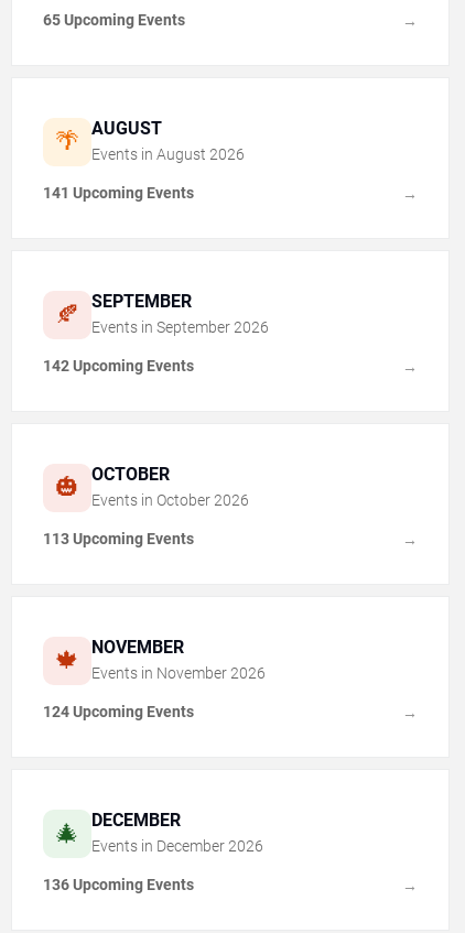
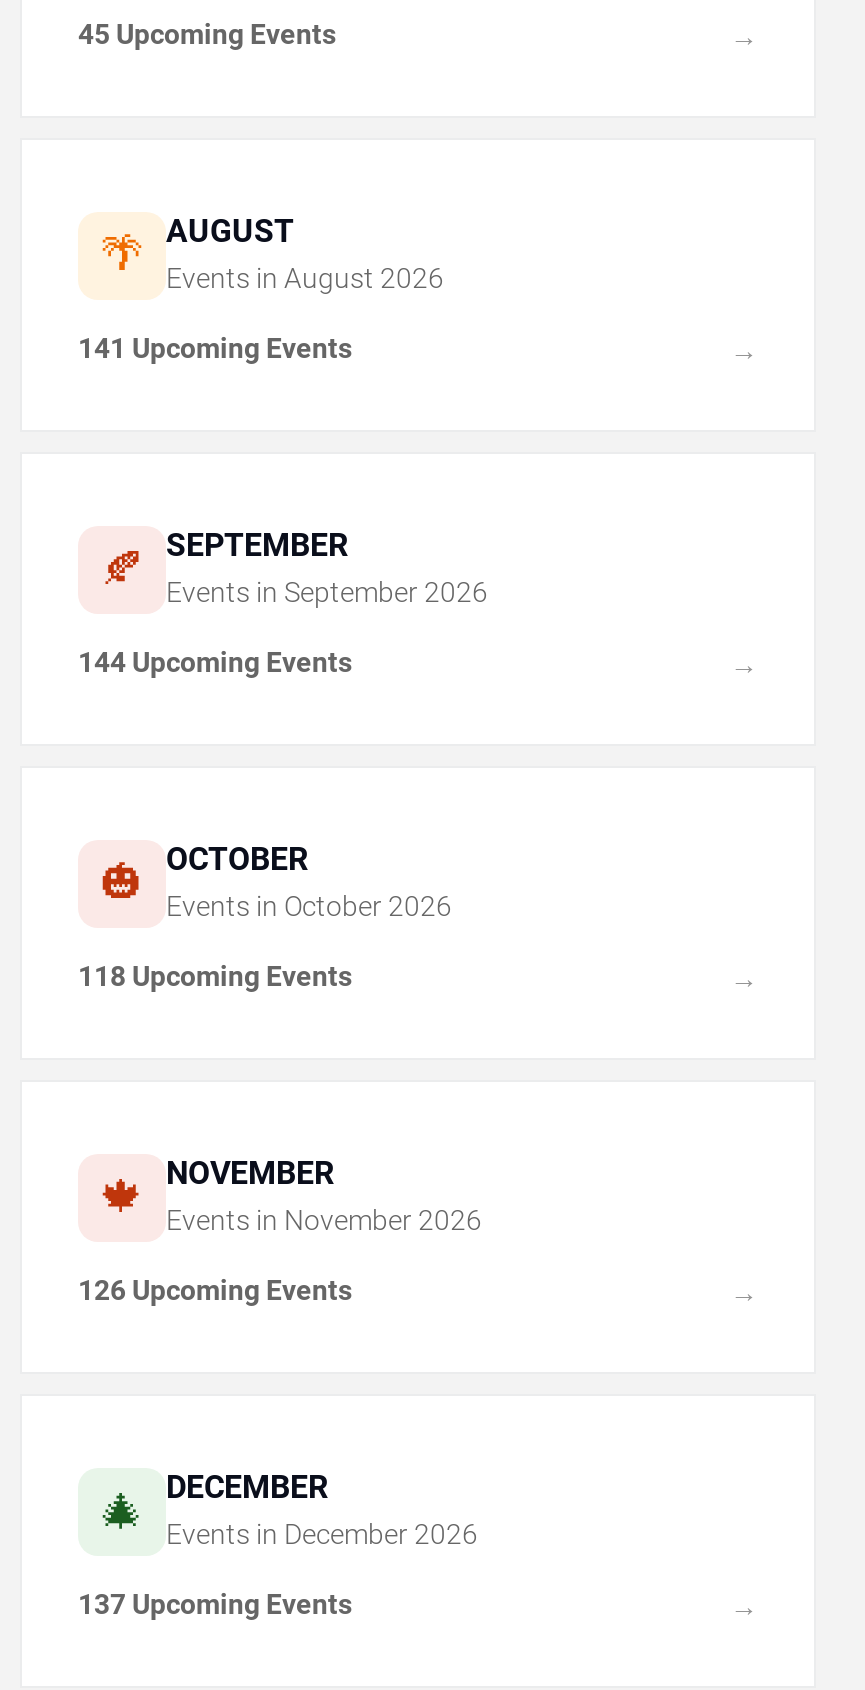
- 65 Upcoming Events
+ 45 Upcoming Events

- 142 Upcoming Events
+ 144 Upcoming Events

- 113 Upcoming Events
+ 118 Upcoming Events

- 124 Upcoming Events
+ 126 Upcoming Events

- 136 Upcoming Events
+ 137 Upcoming Events
